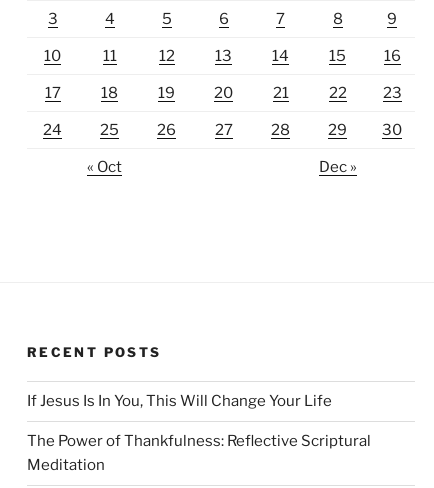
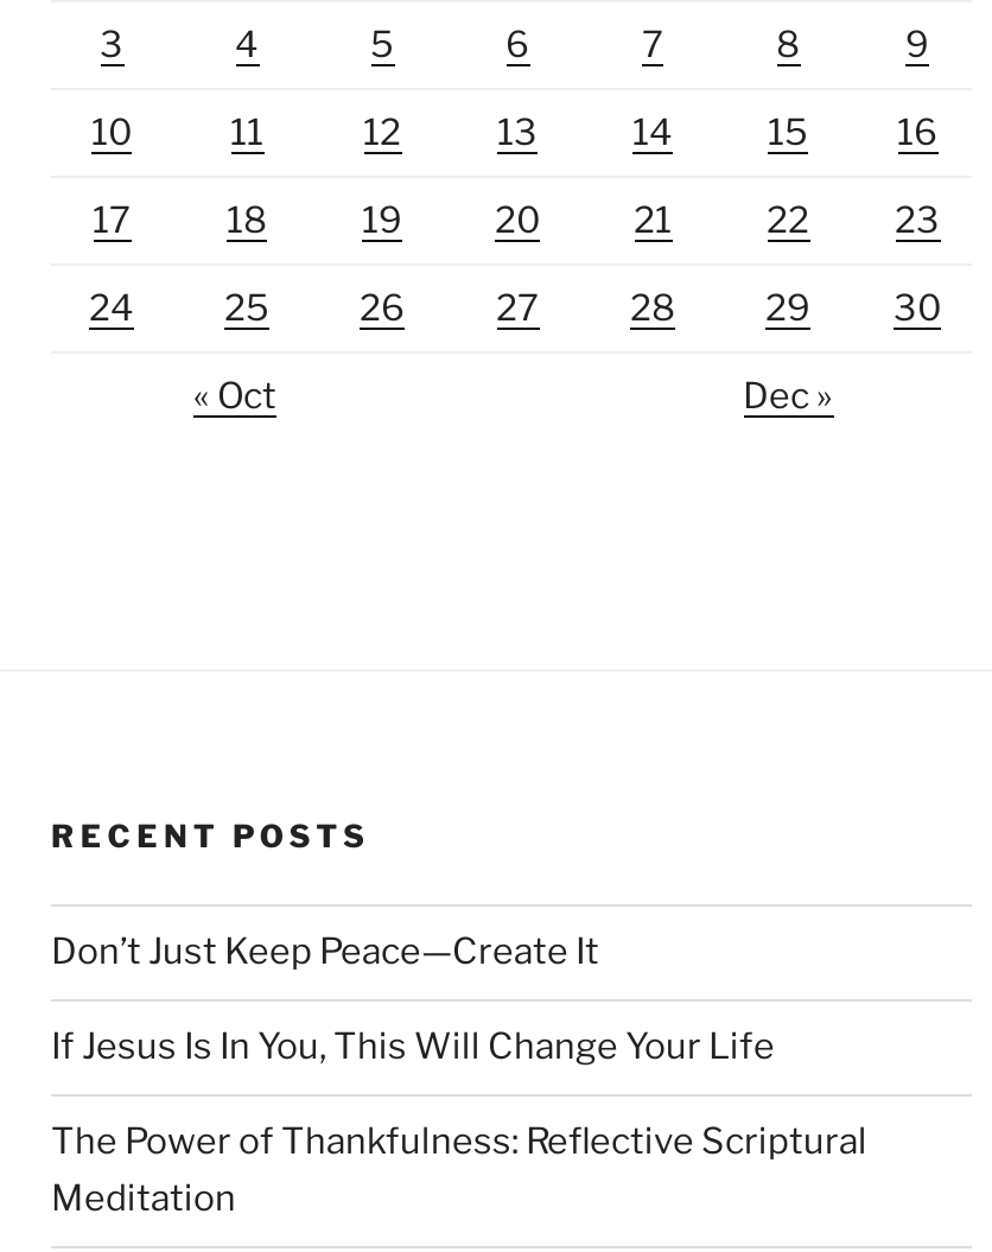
+ Don’t Just Keep Peace—Create It
